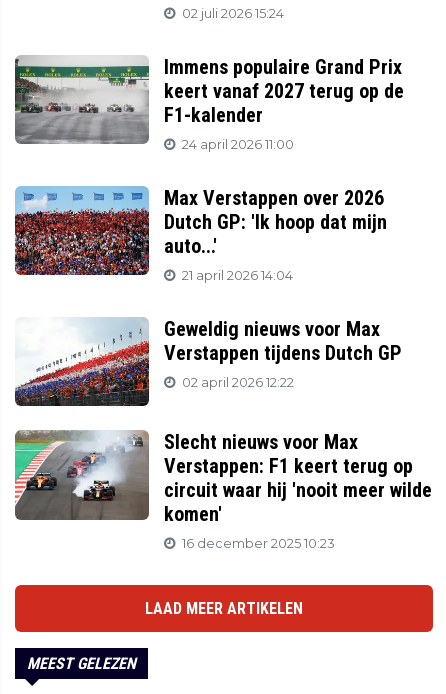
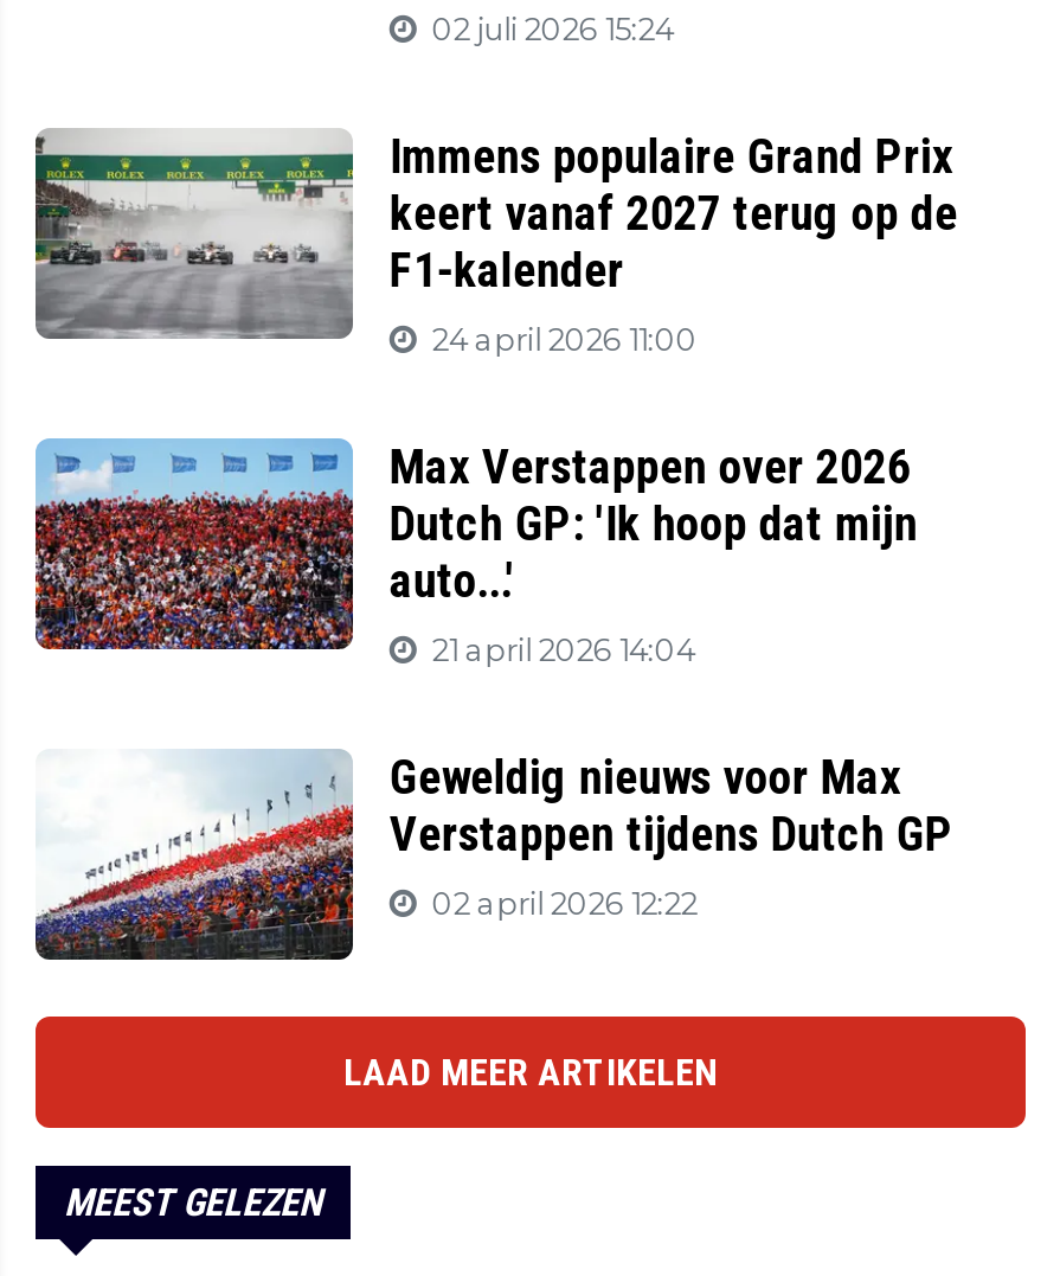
- [image]
- Slecht nieuws voor Max
- Verstappen: F1 keert terug op
- circuit waar hij 'nooit meer wilde
- komen'
- 16 december 2025 10:23
